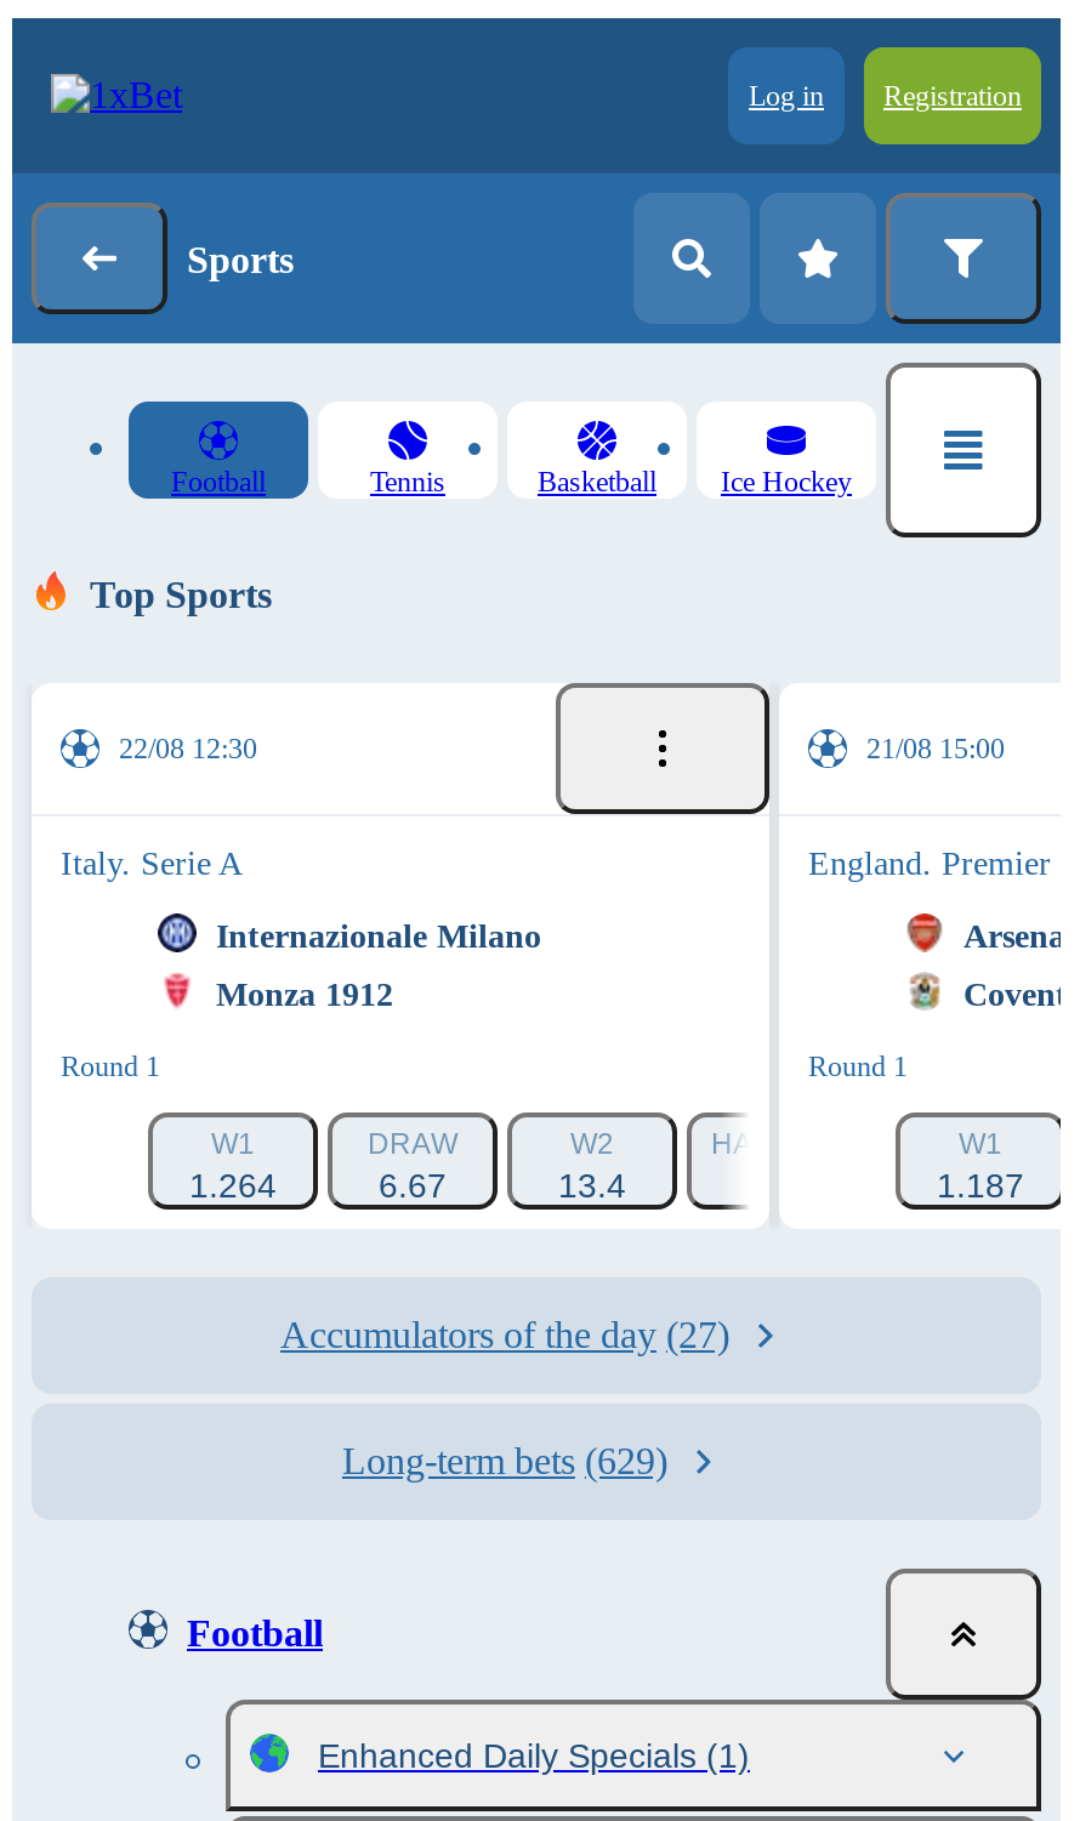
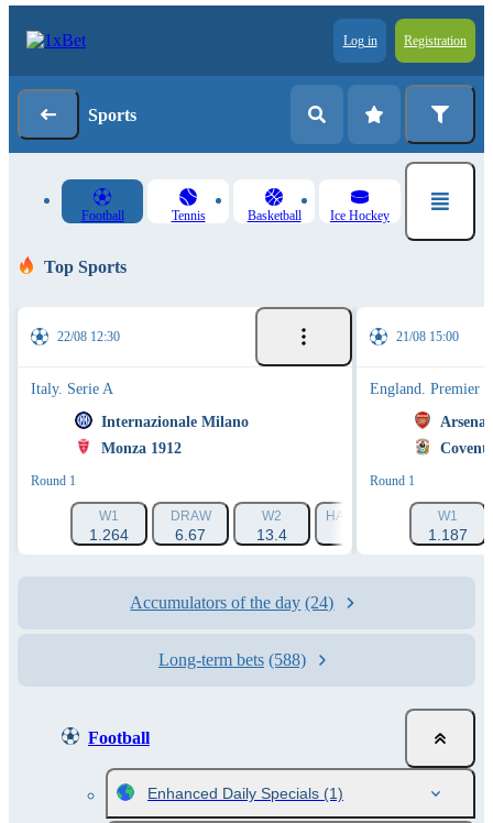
- Accumulators of the day (27)
+ Accumulators of the day (24)

- Long-term bets (629)
+ Long-term bets (588)
